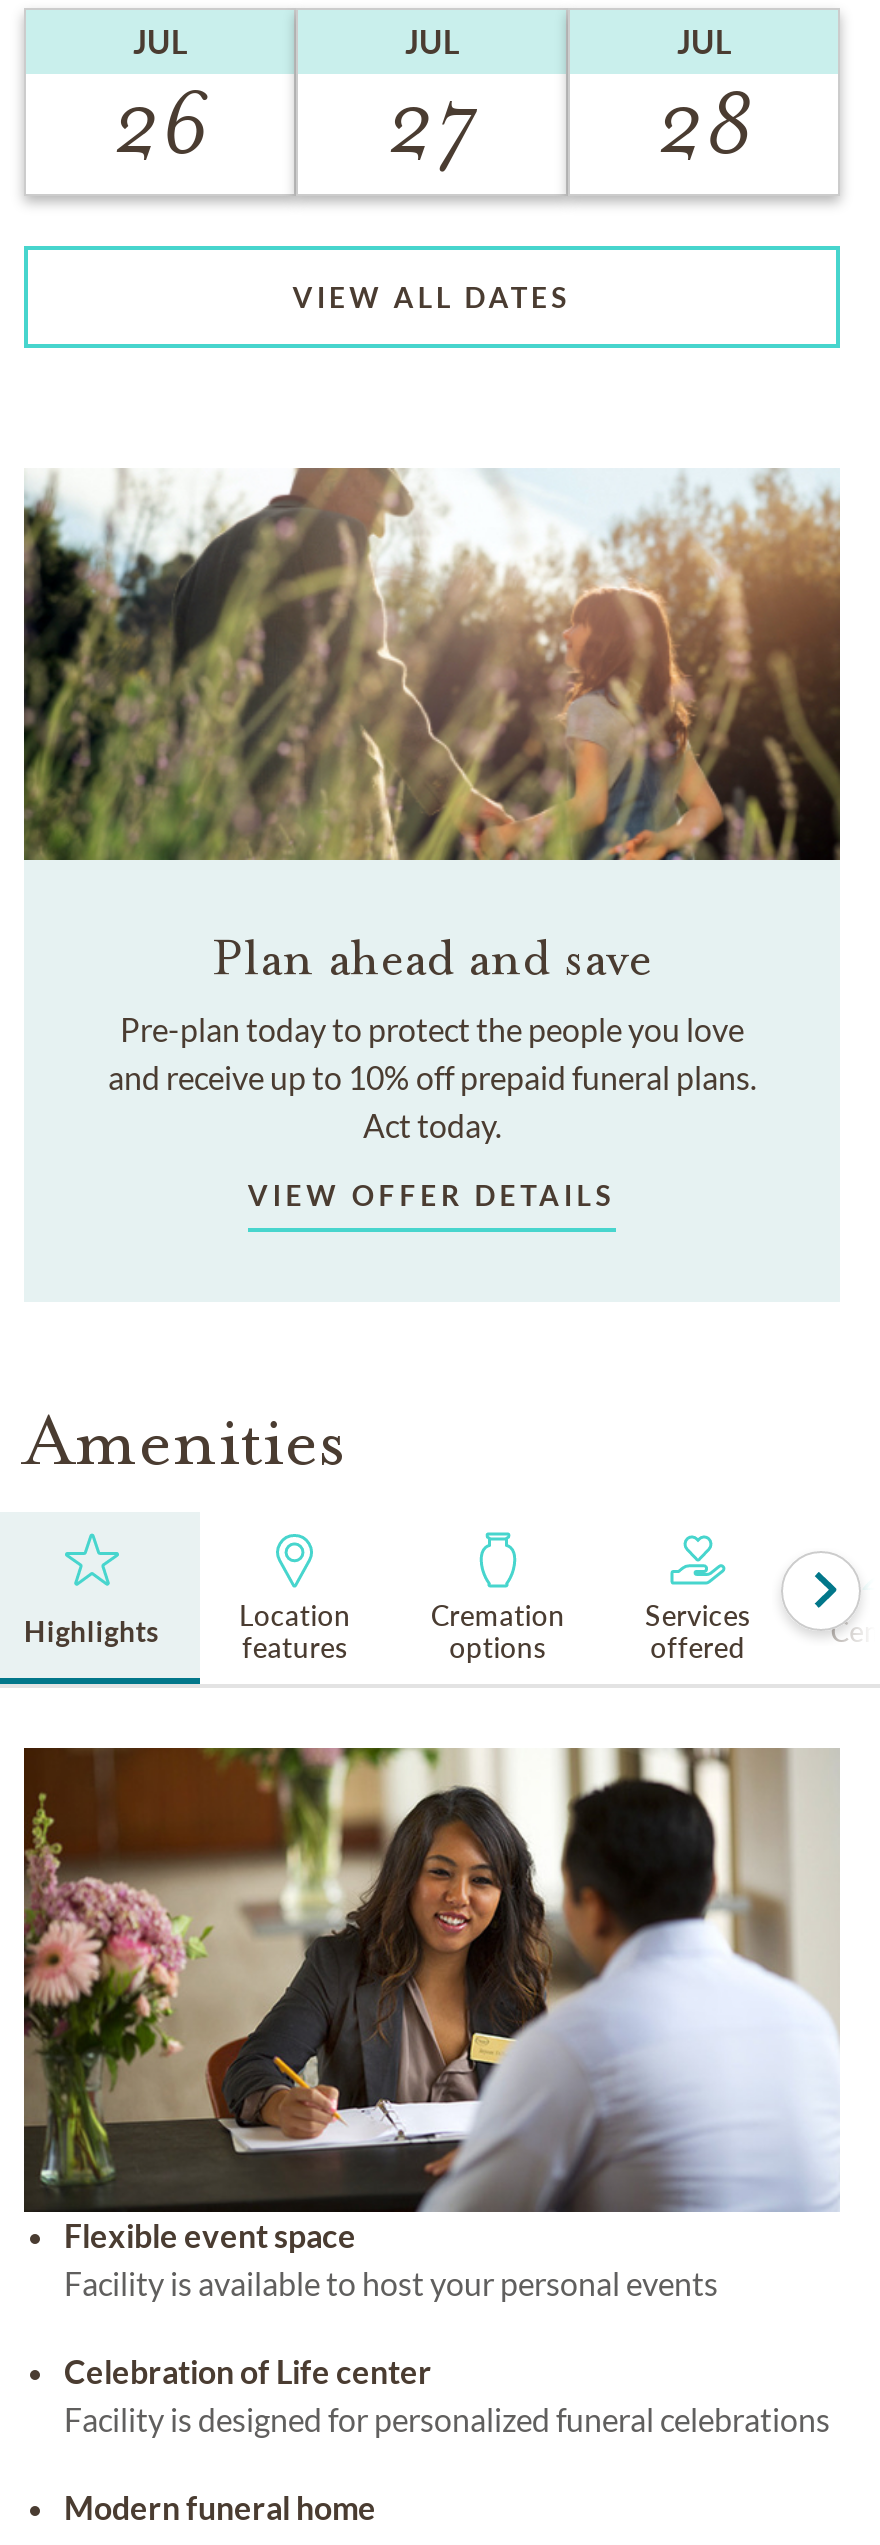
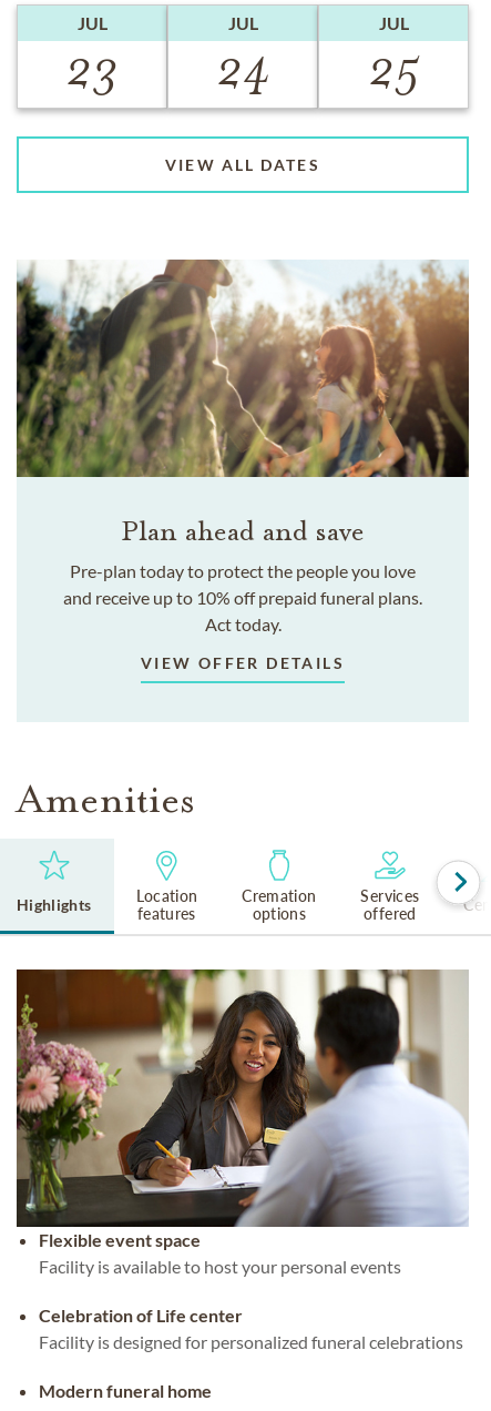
- 26
+ 23

- 27
+ 24

- 28
+ 25
